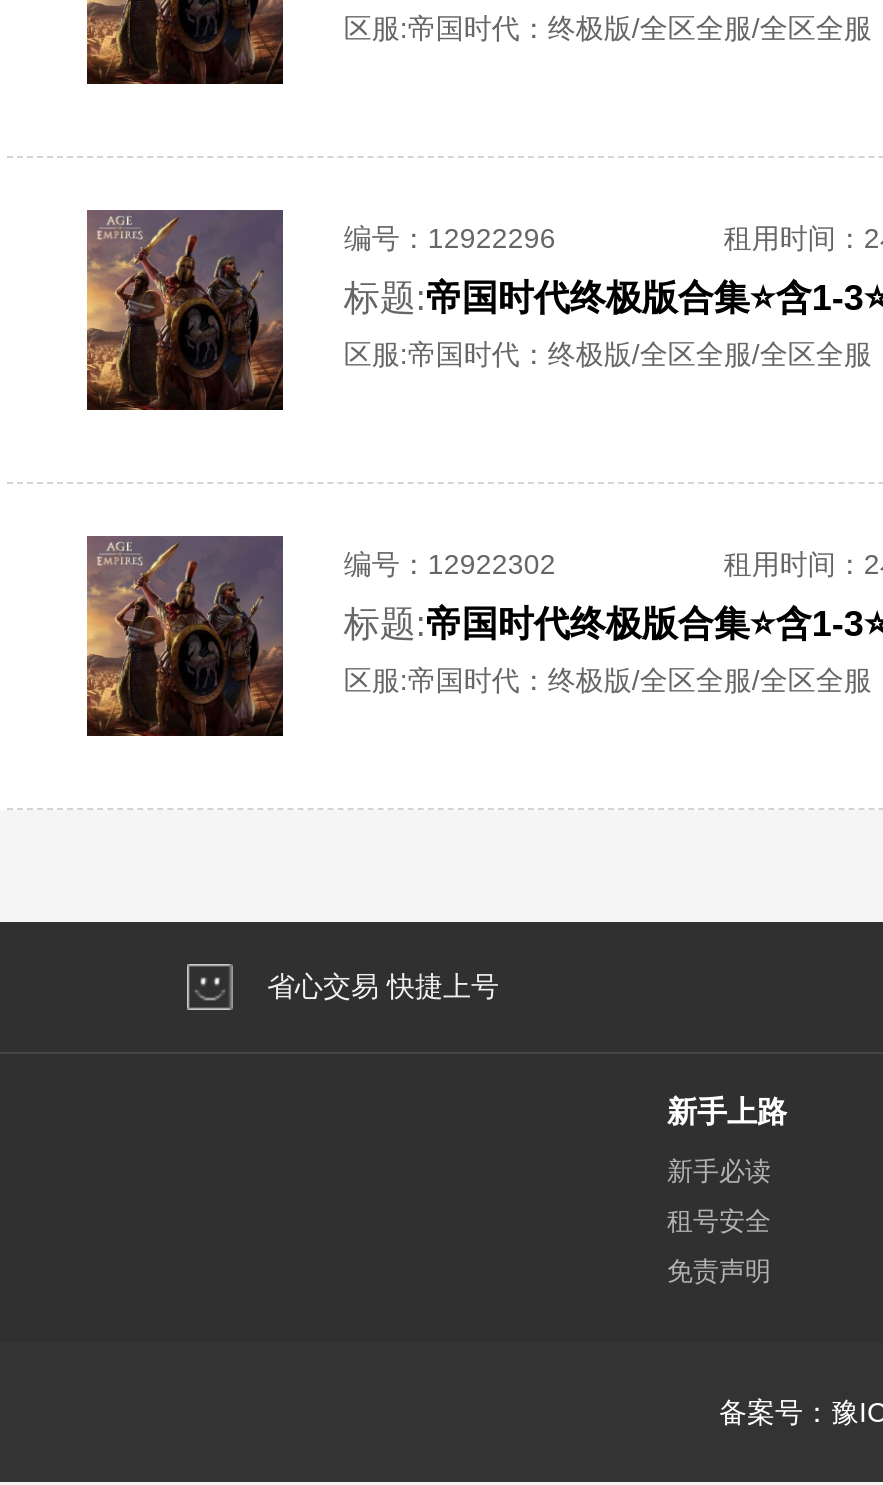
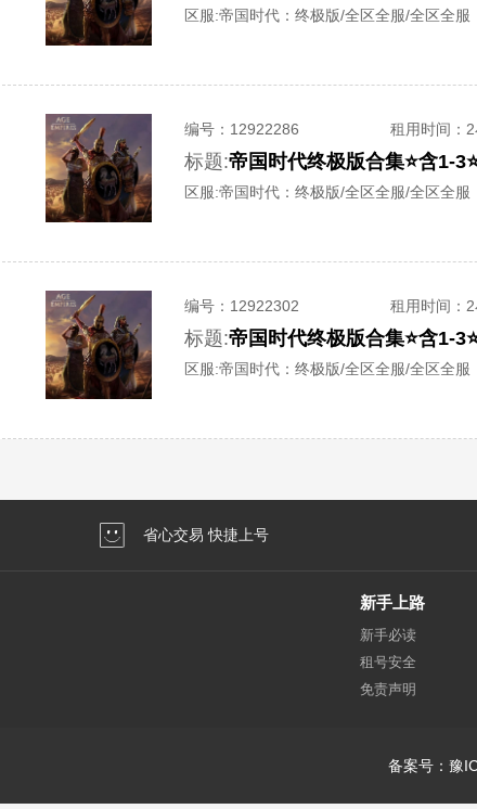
- 编号：12922296
+ 编号：12922286
